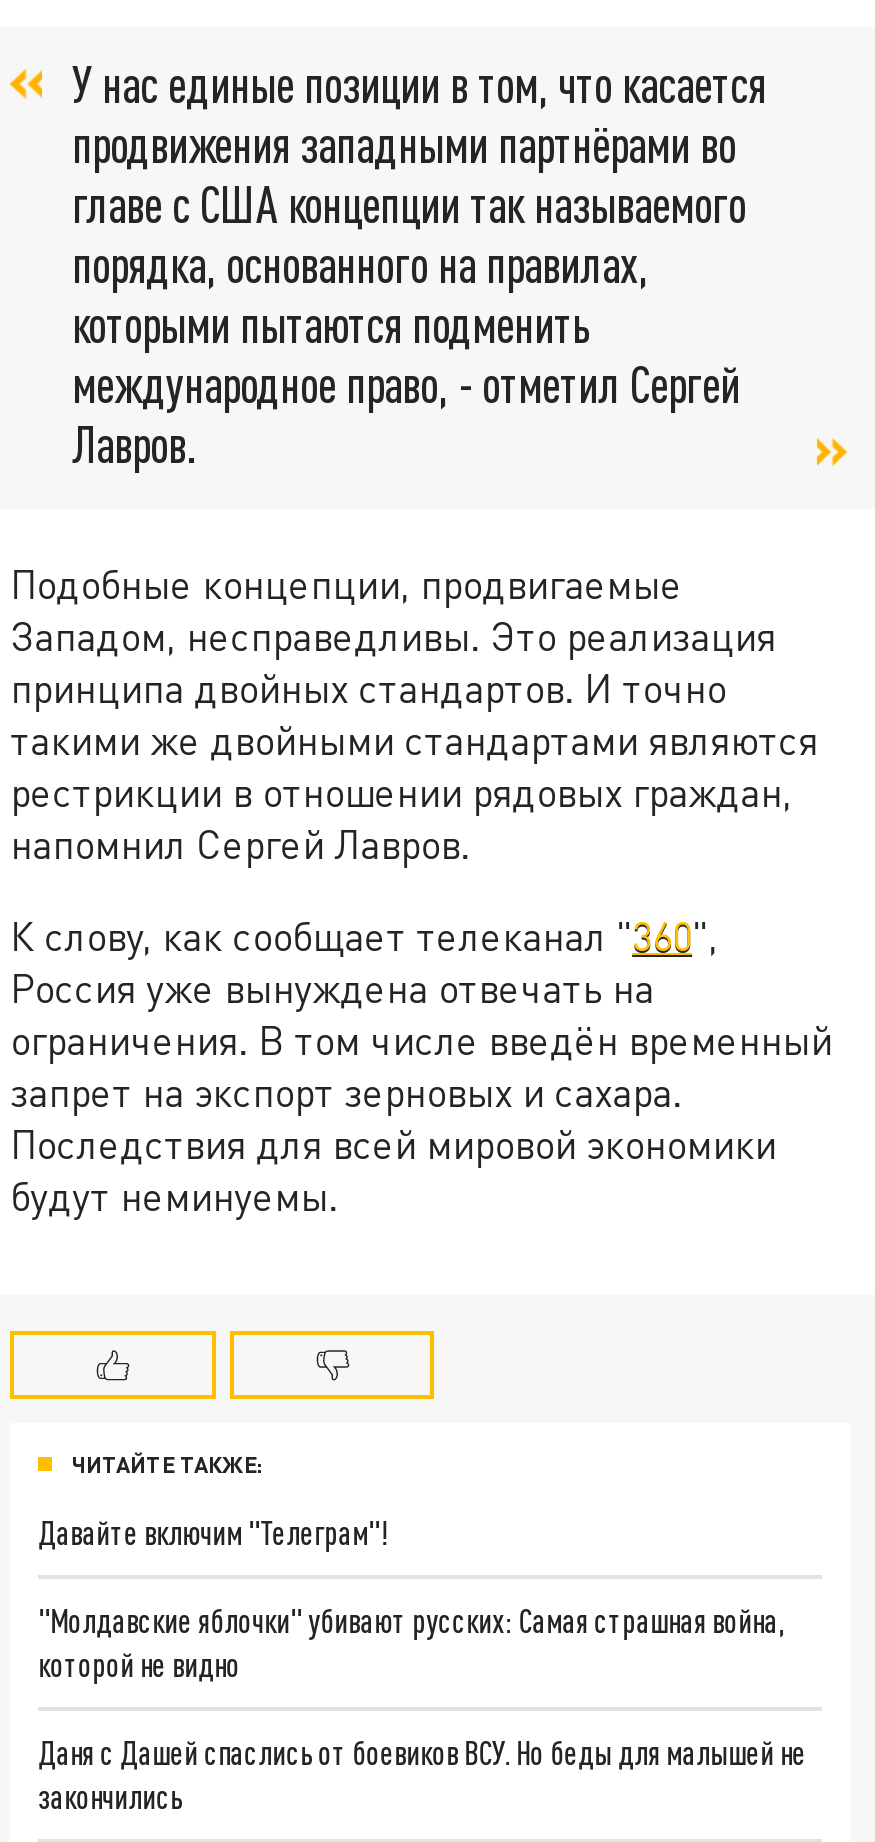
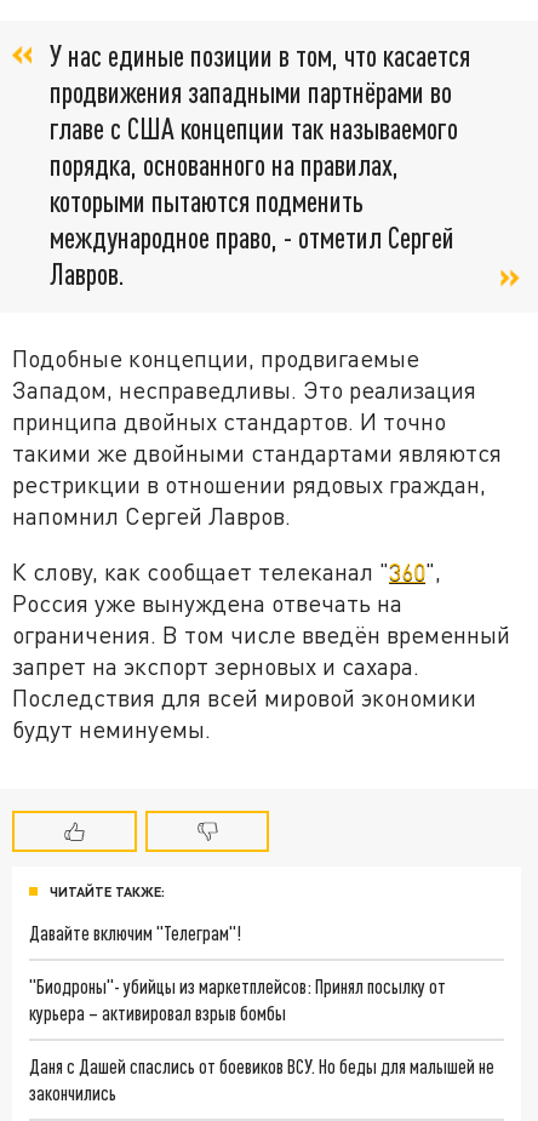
- "Молдавские яблочки" убивают русских: Самая страшная война,
- которой не видно
+ "Биодроны"- убийцы из маркетплейсов: Принял посылку от
+ курьера – активировал взрыв бомбы
